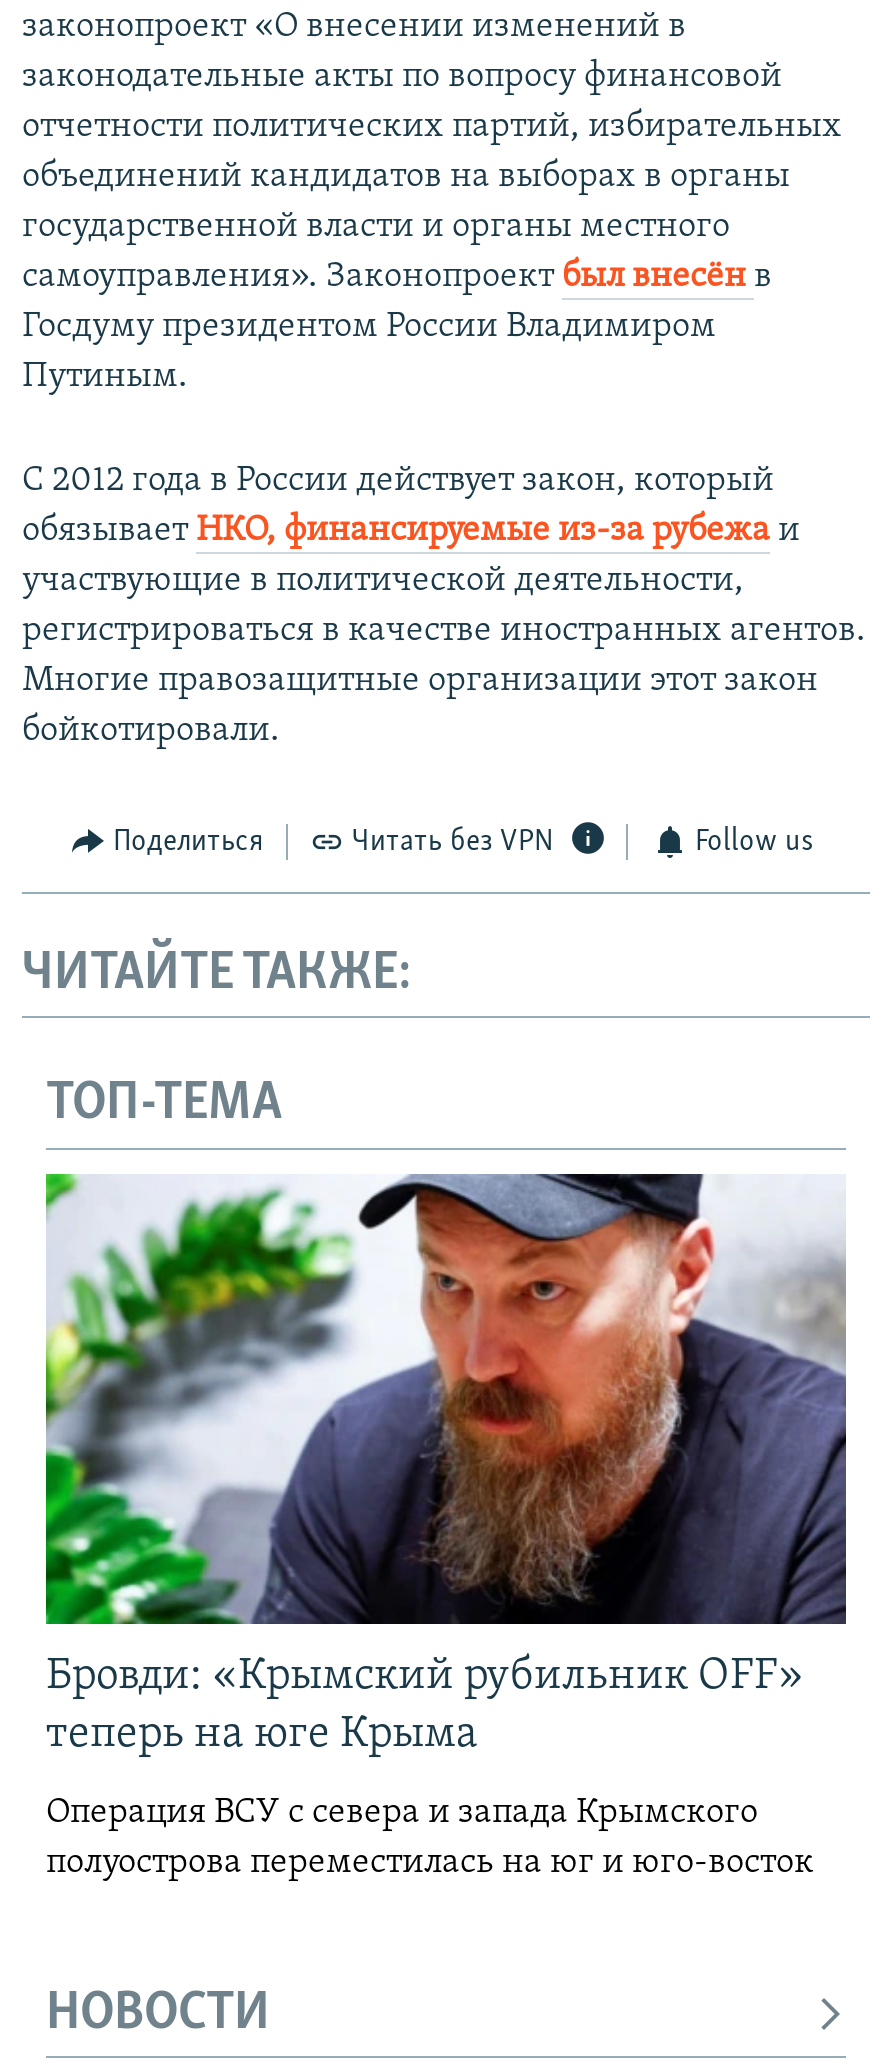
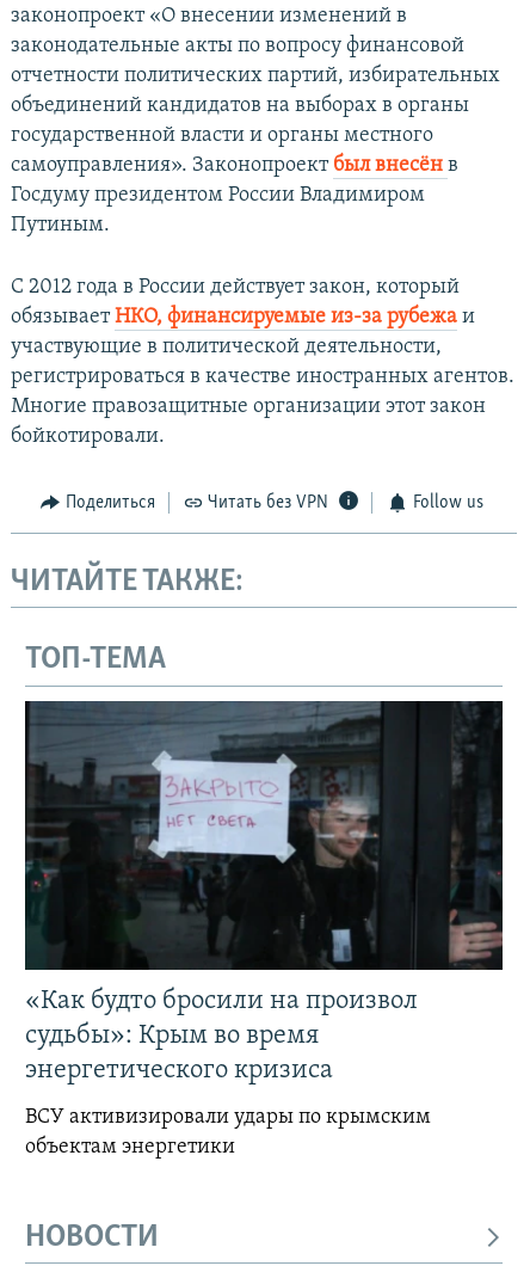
- [image]
- Бровди: «Крымский рубильник OFF»
- теперь на юге Крыма
+ [image]
+ «Как будто бросили на произвол
+ судьбы»: Крым во время
+ энергетического кризиса

- Операция ВСУ с севера и запада Крымского
- полуострова переместилась на юг и юго-восток
+ ВСУ активизировали удары по крымским
+ объектам энергетики
